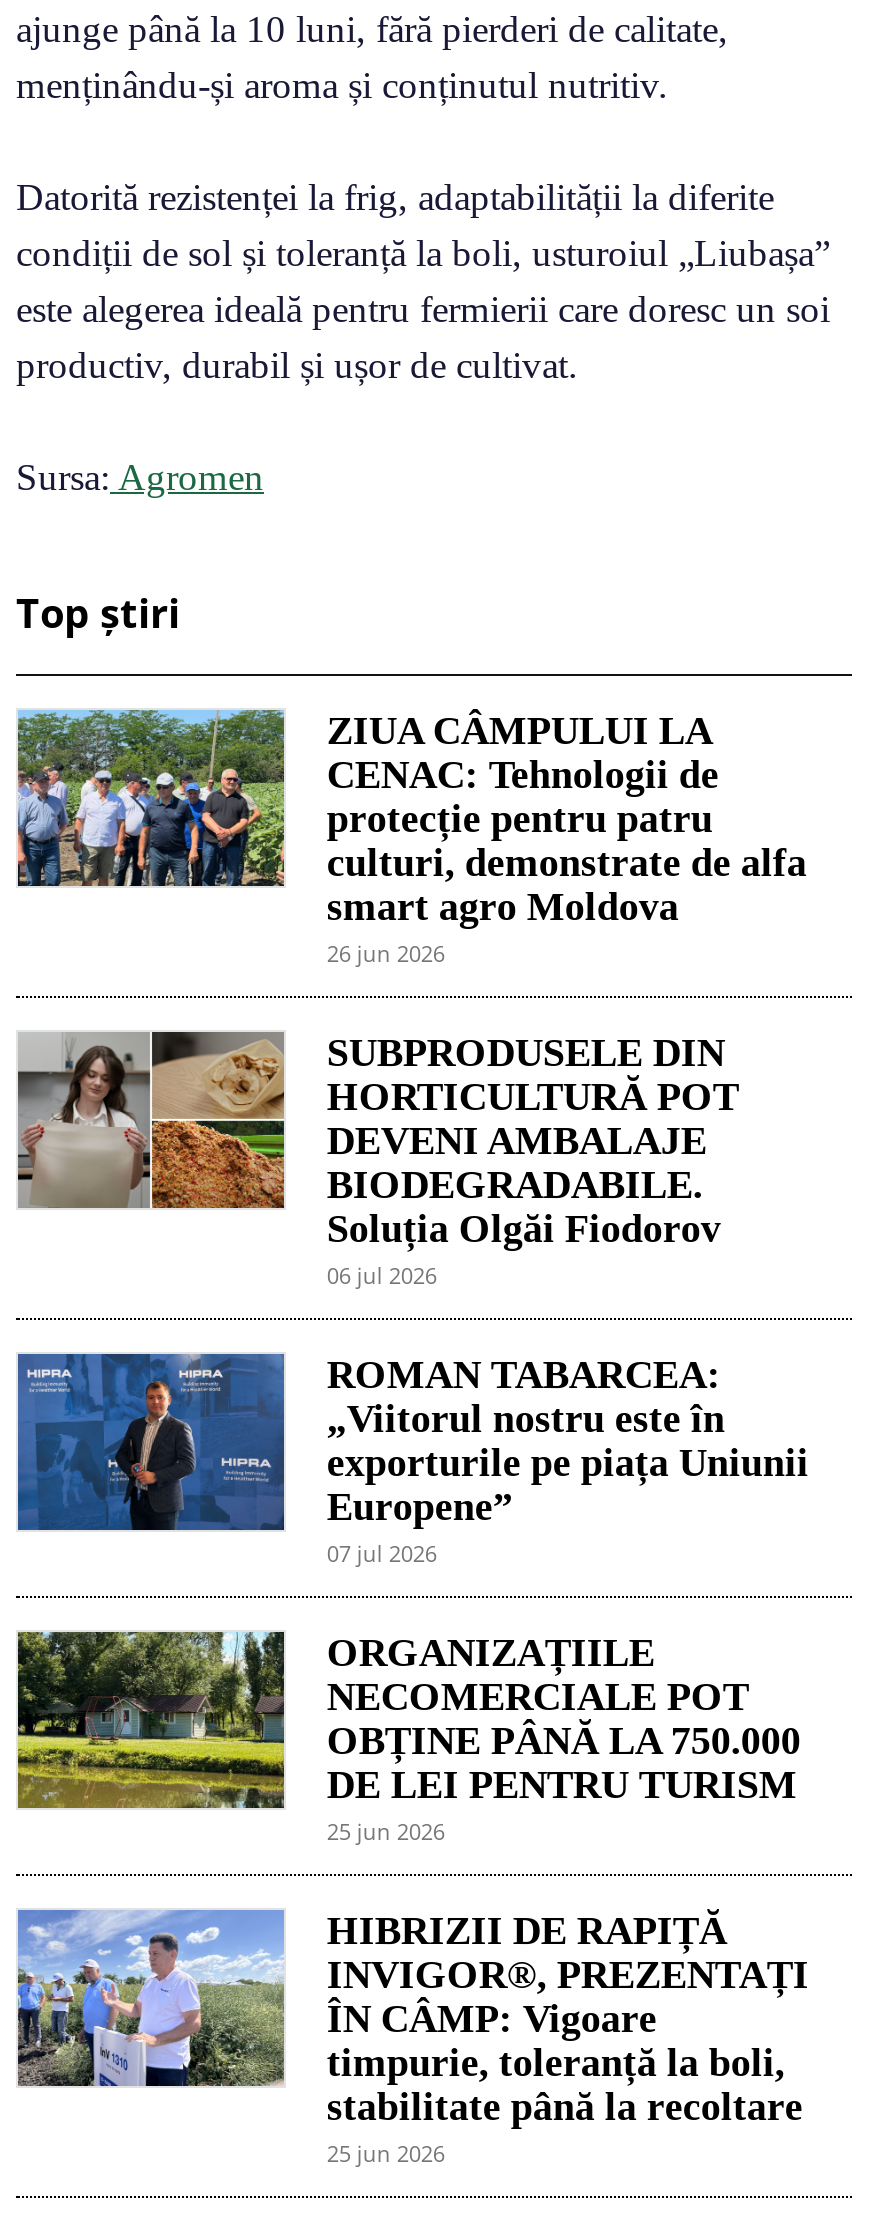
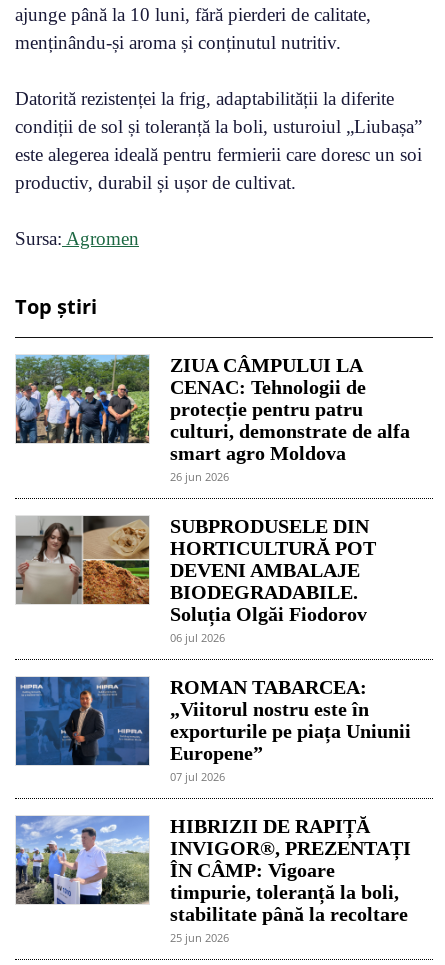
- [image]
- ORGANIZAȚIILE
- NECOMERCIALE POT
- OBȚINE PÂNĂ LA 750.000
- DE LEI PENTRU TURISM
- 25 jun 2026
